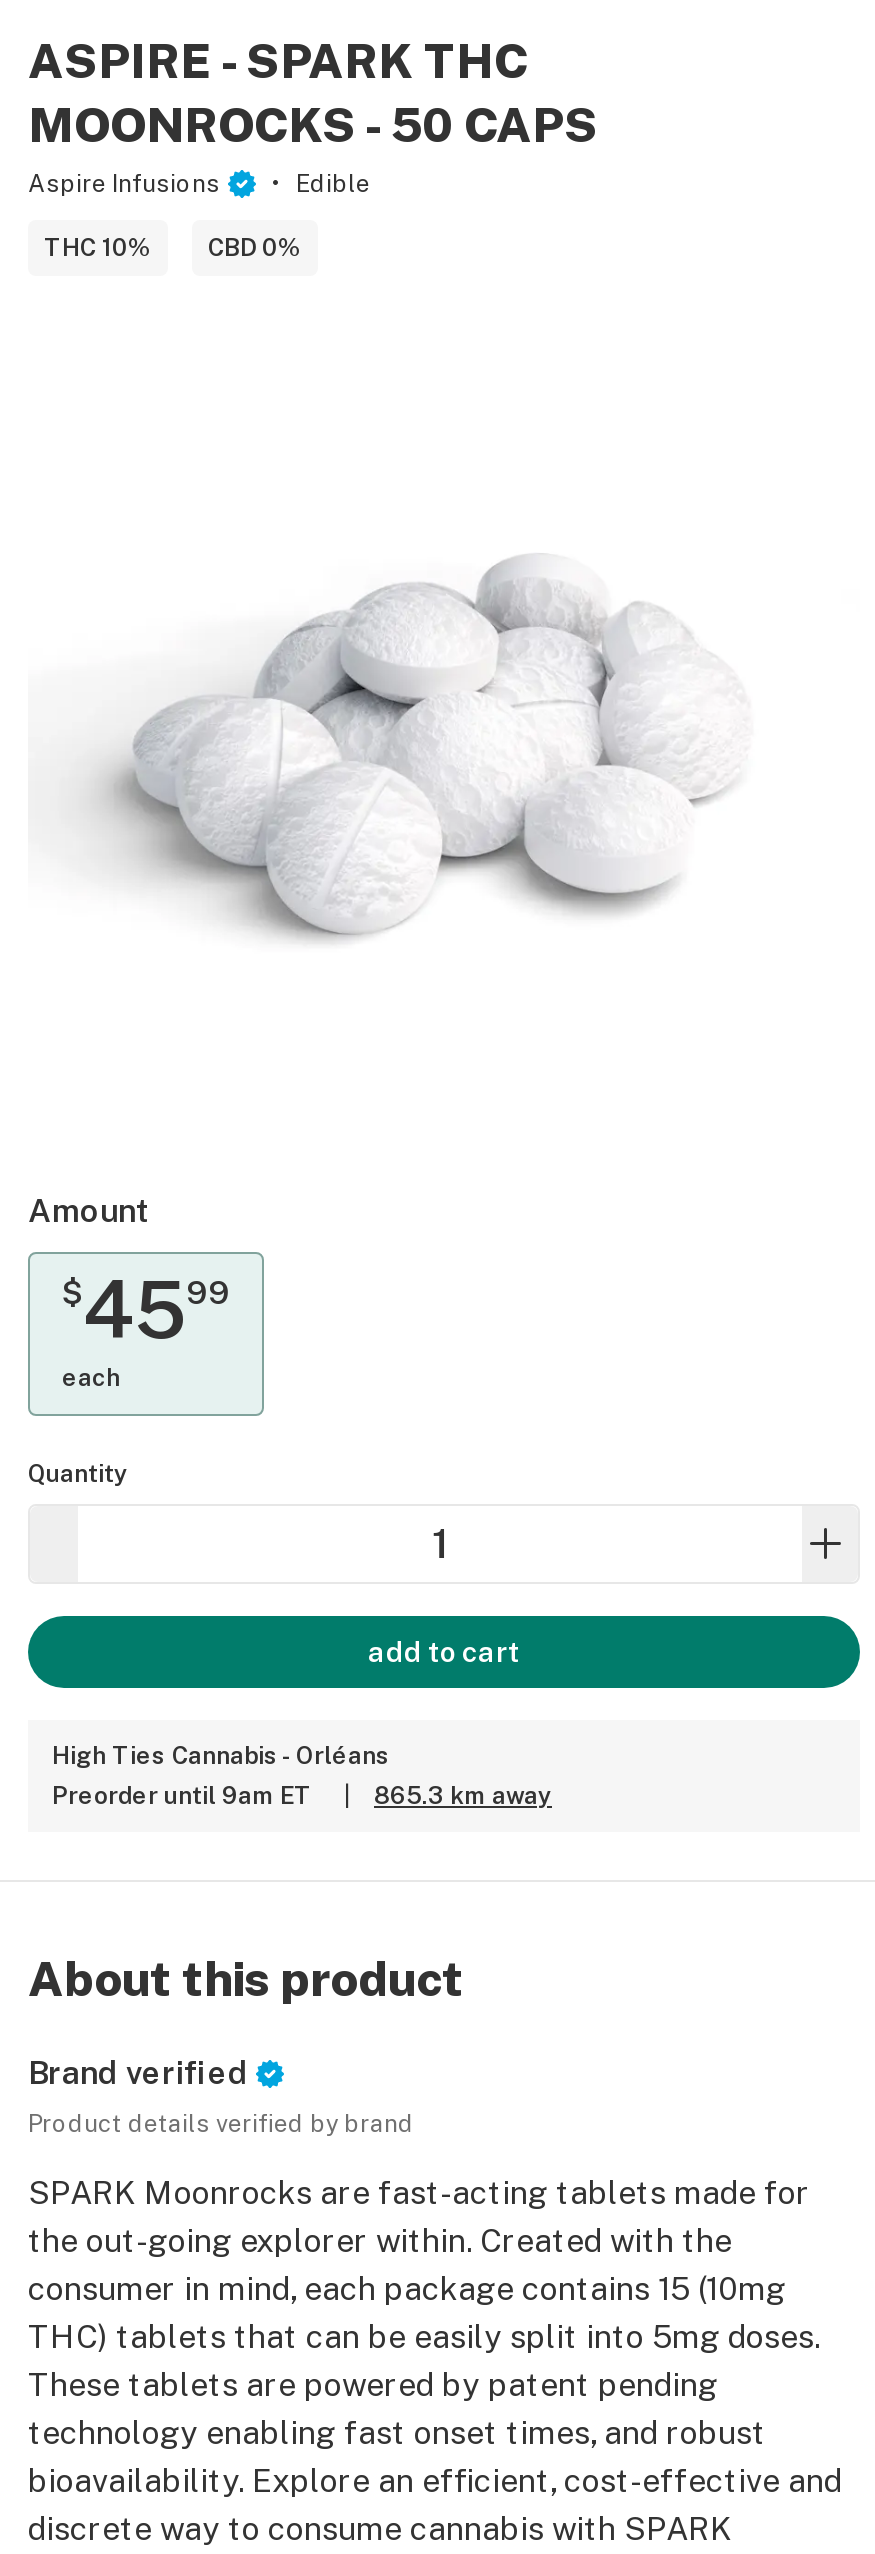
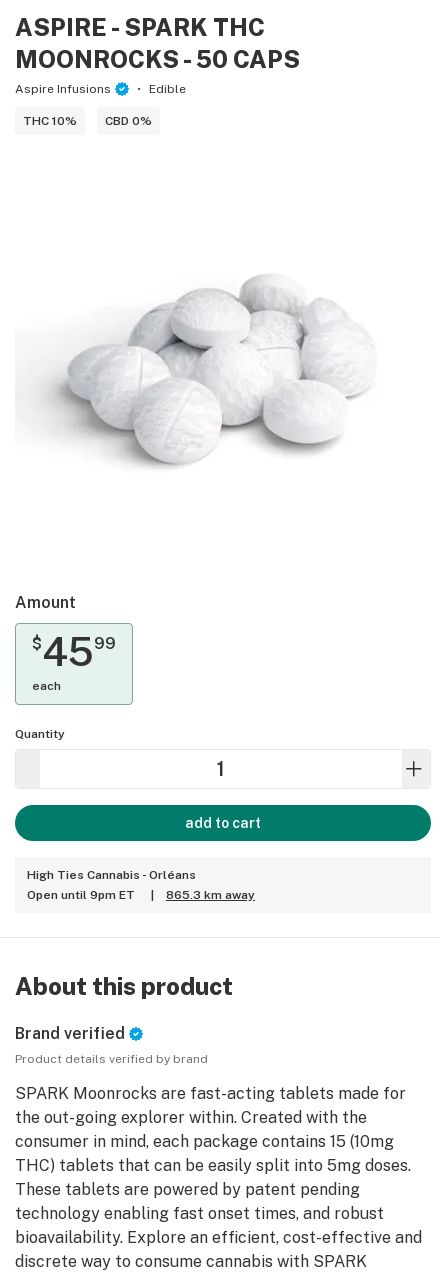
- Preorder until 9am ET
+ Open until 9pm ET
